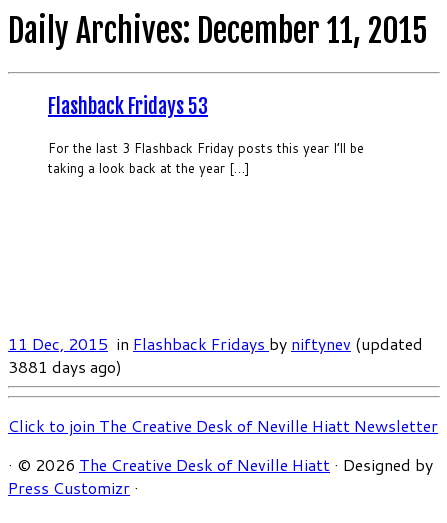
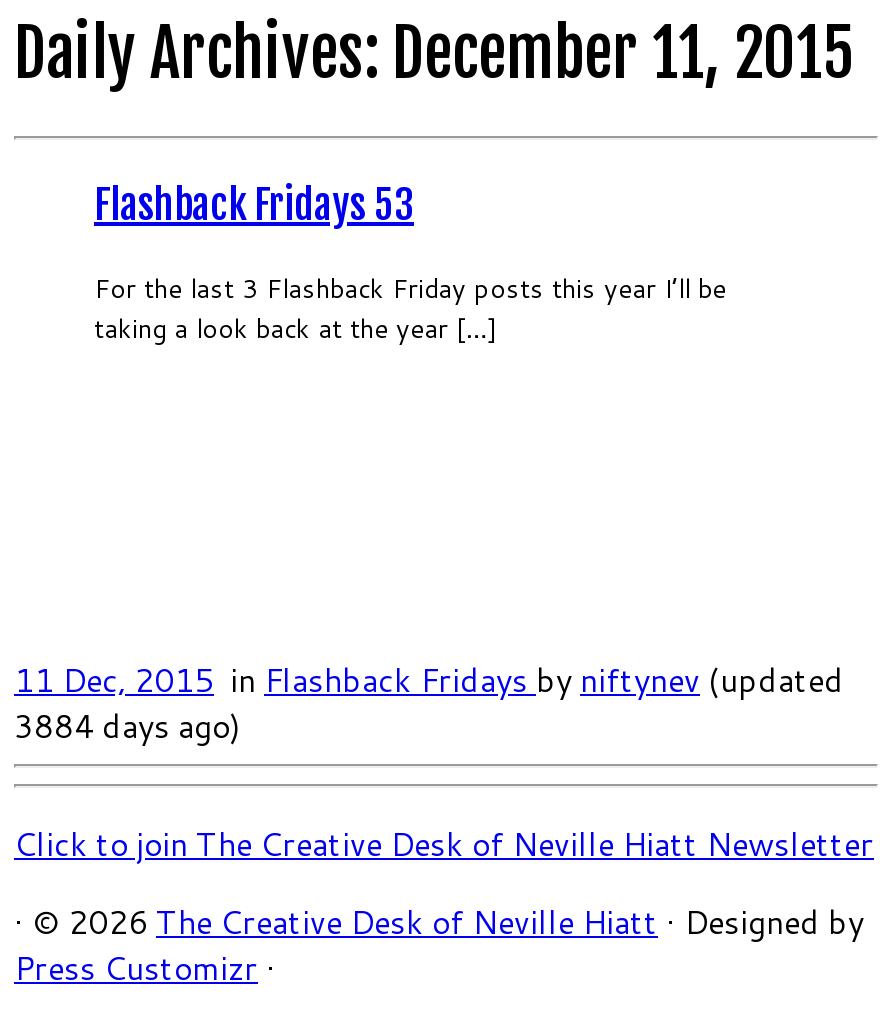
- 3881 days ago)
+ 3884 days ago)
